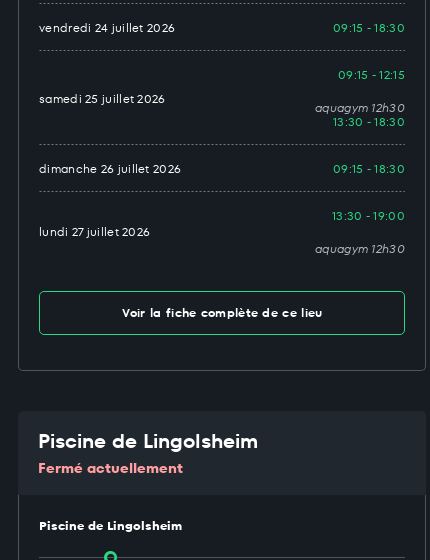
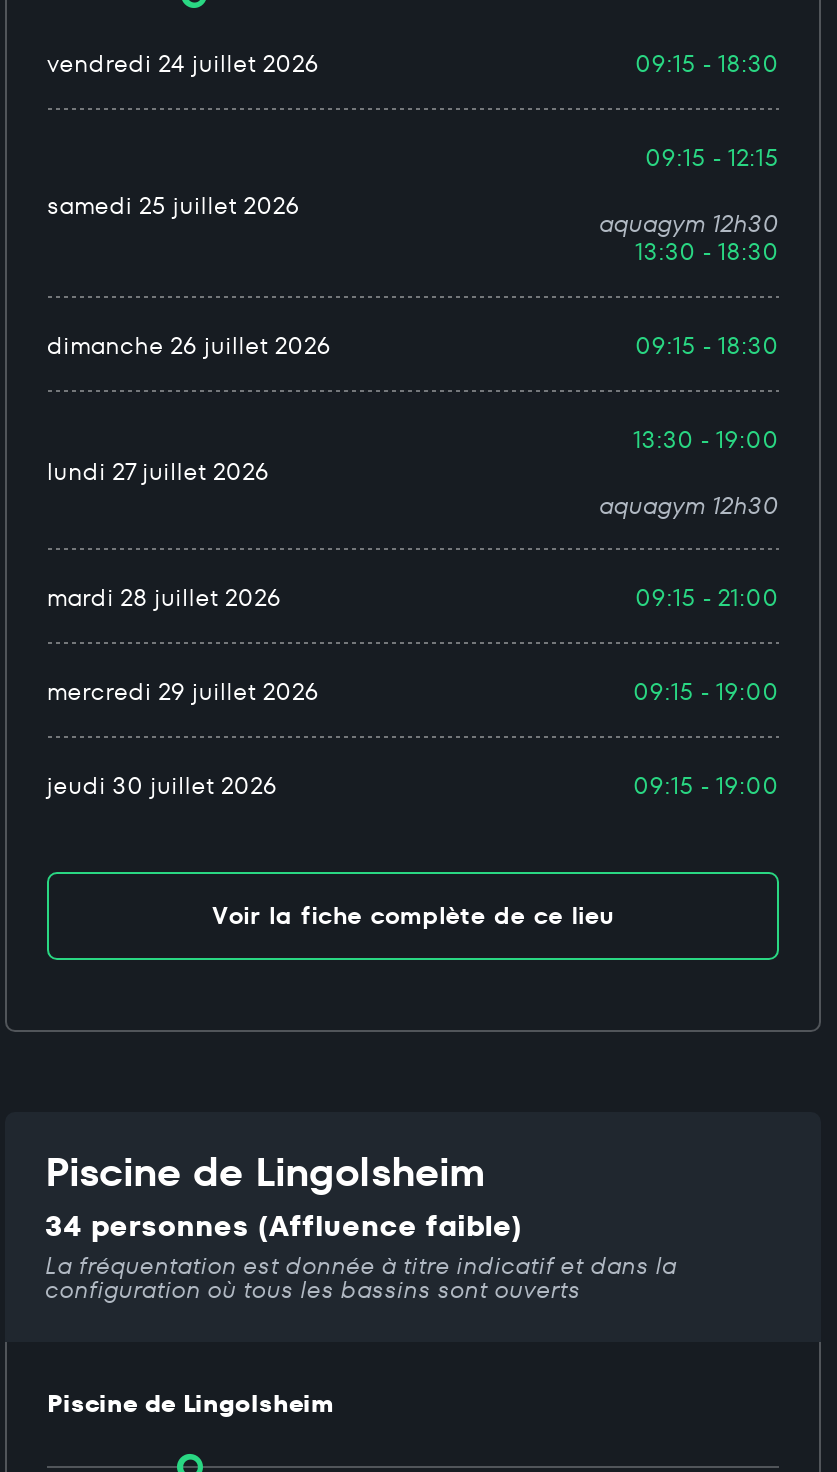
+ mardi 28 juillet 2026
+ 09:15 - 21:00
+ mercredi 29 juillet 2026
+ 09:15 - 19:00
+ jeudi 30 juillet 2026
+ 09:15 - 19:00

- Fermé actuellement
+ 34 personnes (Affluence faible)
+ La fréquentation est donnée à titre indicatif et dans la
+ configuration où tous les bassins sont ouverts
